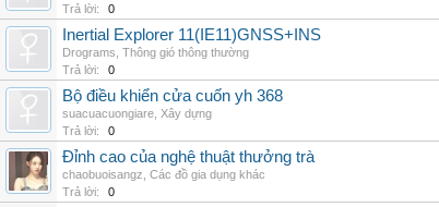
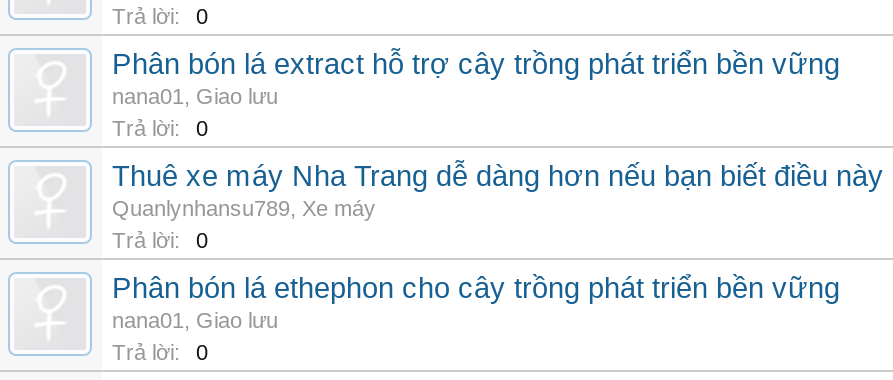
- Inertial Explorer 11(IE11)GNSS+INS
- Drograms, Thông gió thông thường
+ Phân bón lá extract hỗ trợ cây trồng phát triển bền vững
+ nana01, Giao lưu

- Bộ điều khiển cửa cuốn yh 368
- suacuacuongiare, Xây dựng
+ Thuê xe máy Nha Trang dễ dàng hơn nếu bạn biết điều này
+ Quanlynhansu789, Xe máy

- [image]

- Đỉnh cao của nghệ thuật thưởng trà
- chaobuoisangz, Các đồ gia dụng khác
+ Phân bón lá ethephon cho cây trồng phát triển bền vững
+ nana01, Giao lưu
